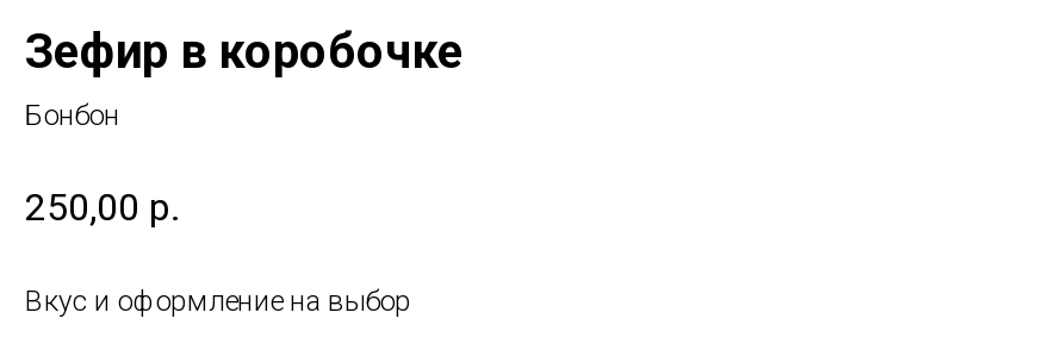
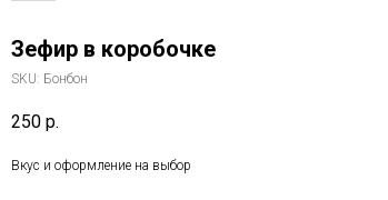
- Бонбон
+ SKU: Бонбон

- 250,00 р.
+ 250 р.
